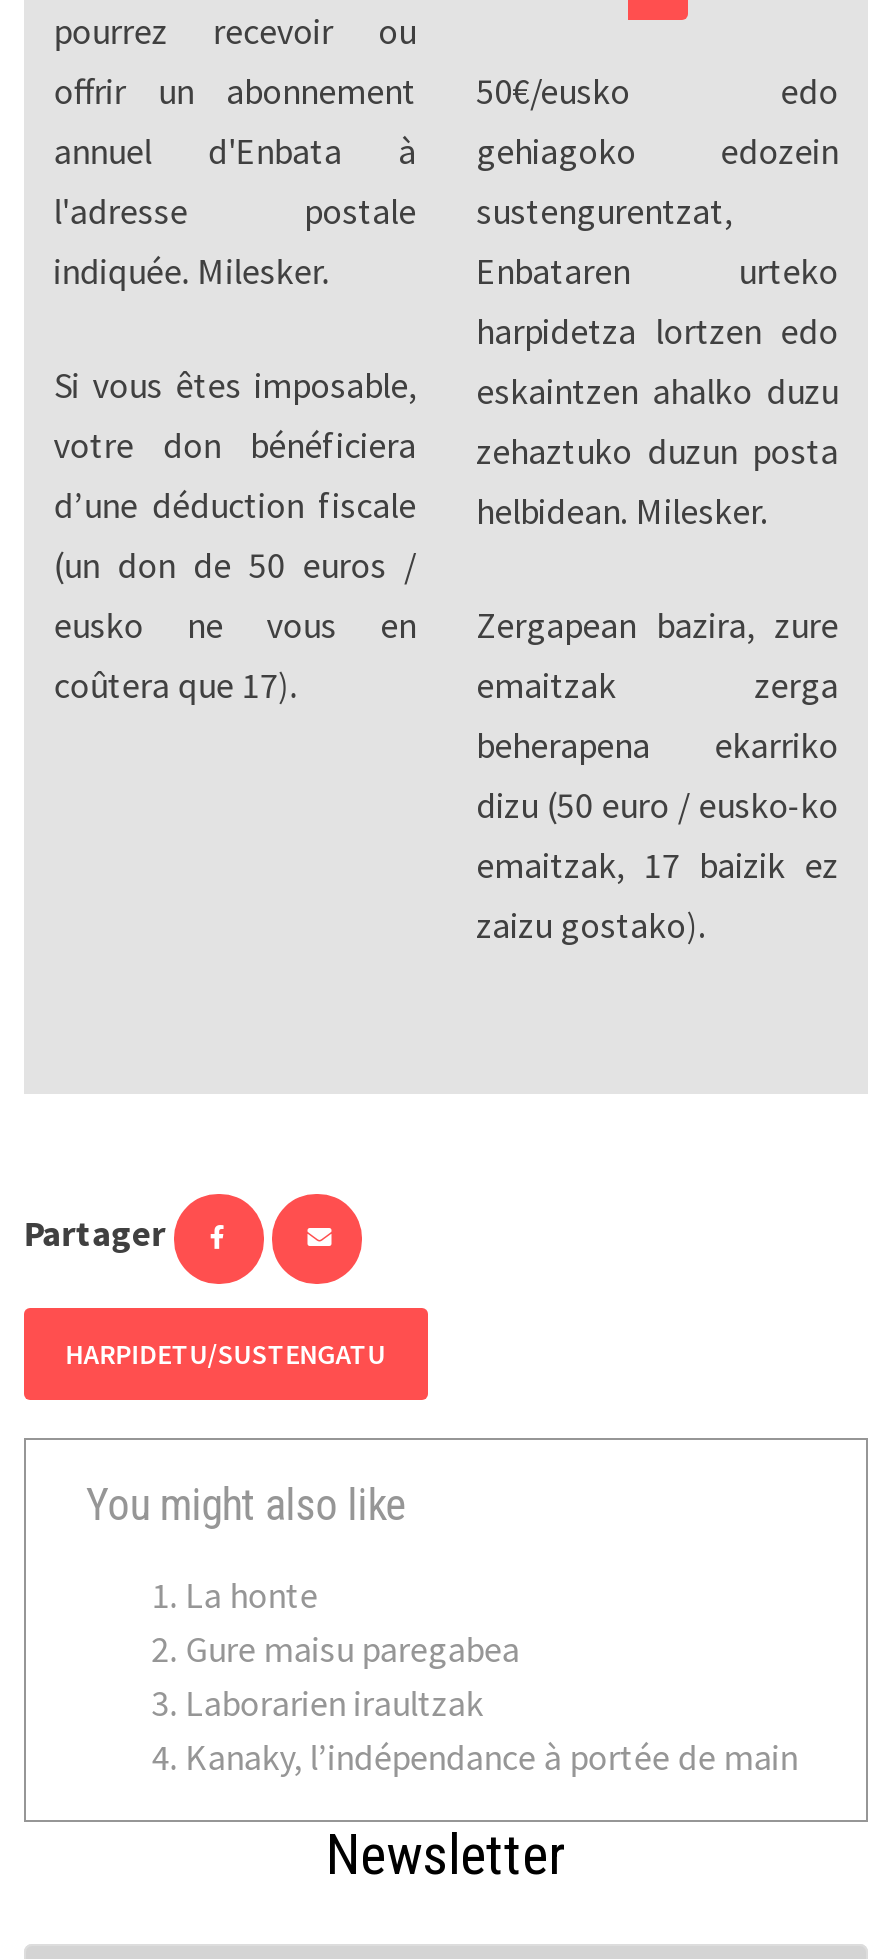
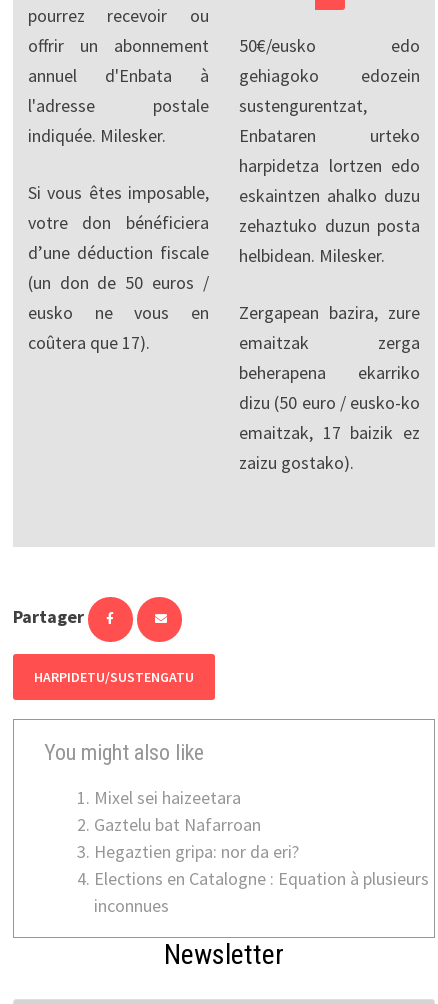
- La honte
- Gure maisu paregabea
- Laborarien iraultzak
- Kanaky, l’indépendance à portée de main
+ Mixel sei haizeetara
+ Gaztelu bat Nafarroan
+ Hegaztien gripa: nor da eri?
+ Elections en Catalogne : Equation à plusieurs
+ inconnues
